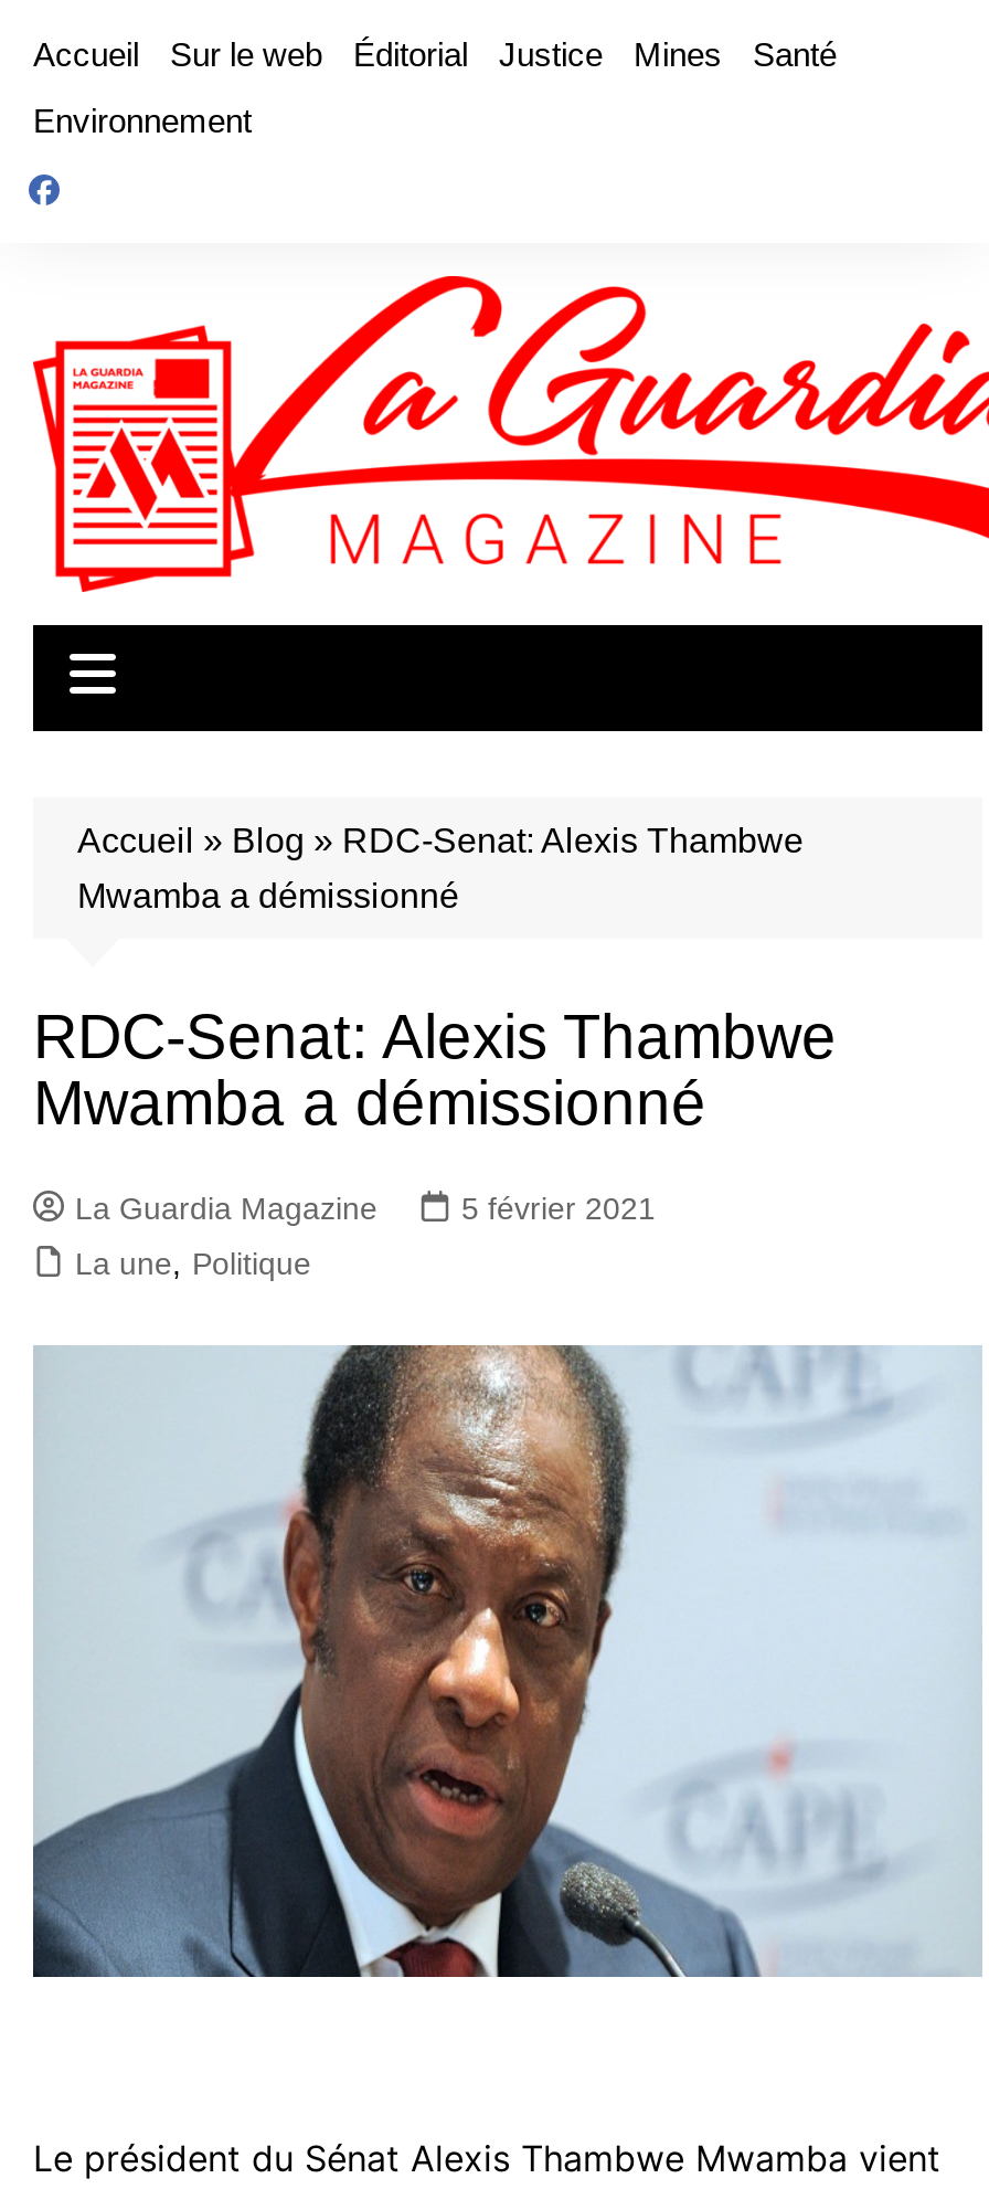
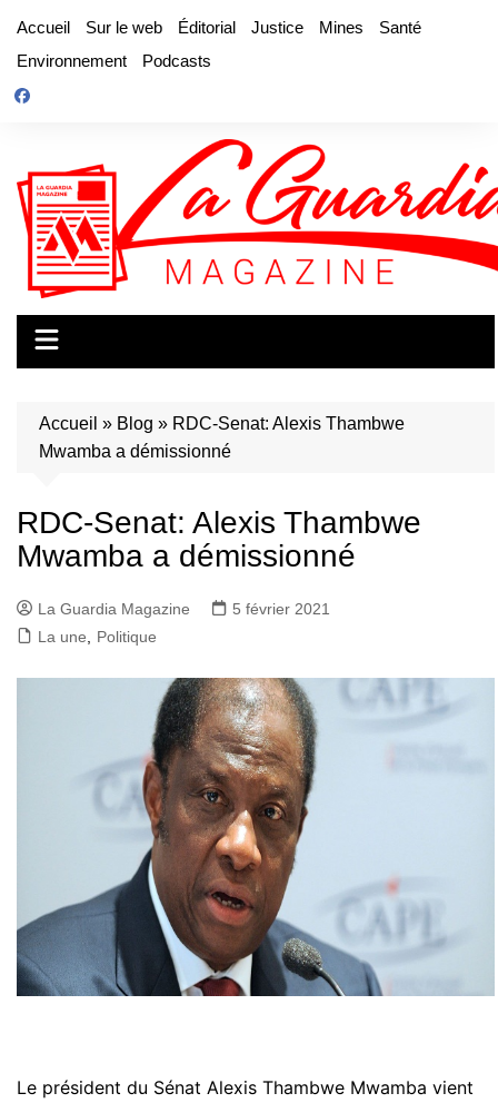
+ Podcasts
